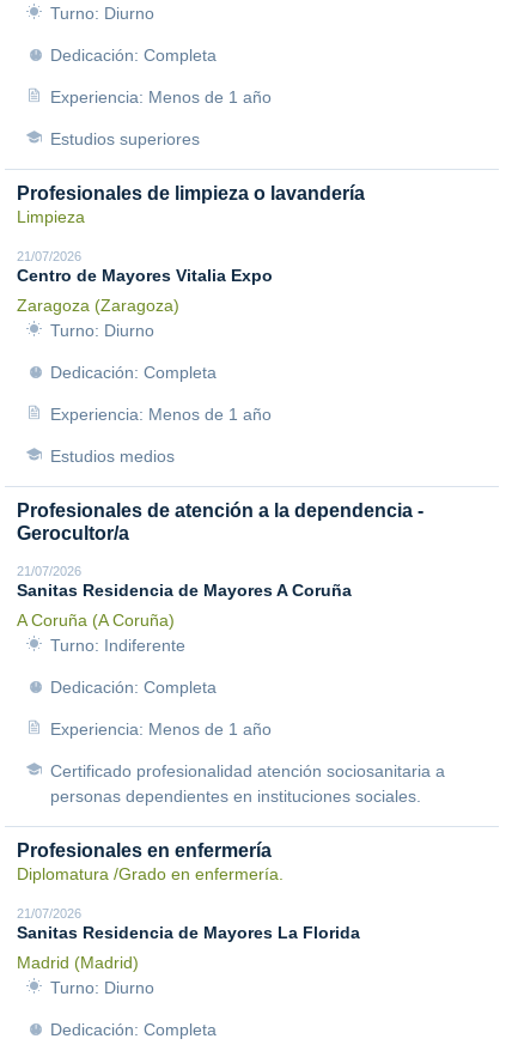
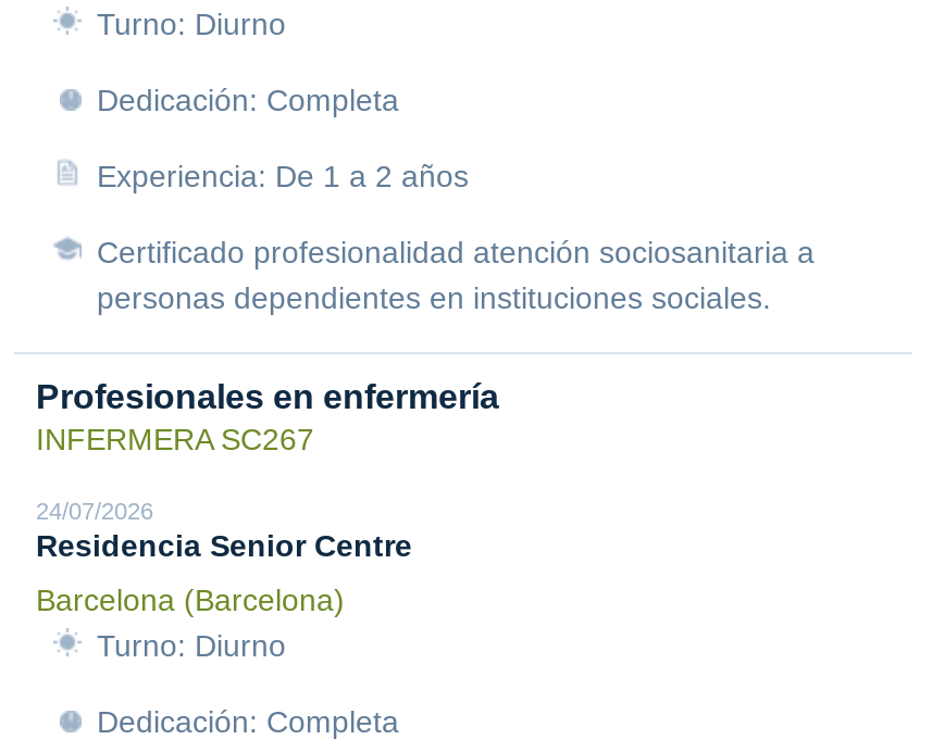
- Experiencia: Menos de 1 año
- Estudios superiores
- Profesionales de limpieza o lavandería
- Limpieza
- 21/07/2026
- Centro de Mayores Vitalia Expo
- Zaragoza (Zaragoza)
- Turno: Diurno
- Dedicación: Completa
- Experiencia: Menos de 1 año
- Estudios medios
- Profesionales de atención a la dependencia -
- Gerocultor/a
- 21/07/2026
- Sanitas Residencia de Mayores A Coruña
- A Coruña (A Coruña)
- Turno: Indiferente
- Dedicación: Completa
- Experiencia: Menos de 1 año
+ Experiencia: De 1 a 2 años

- Diplomatura /Grado en enfermería.
+ INFERMERA SC267

- 21/07/2026
- Sanitas Residencia de Mayores La Florida
+ 24/07/2026
+ Residencia Senior Centre

- Madrid (Madrid)
+ Barcelona (Barcelona)
